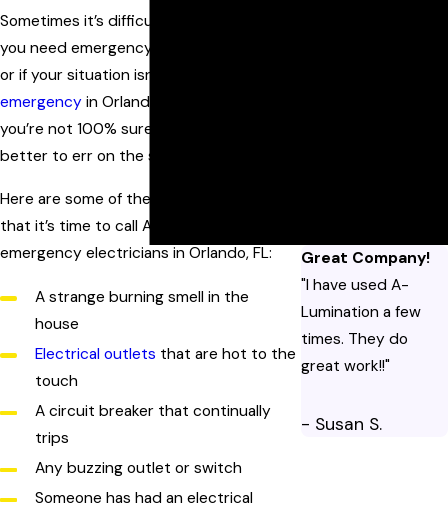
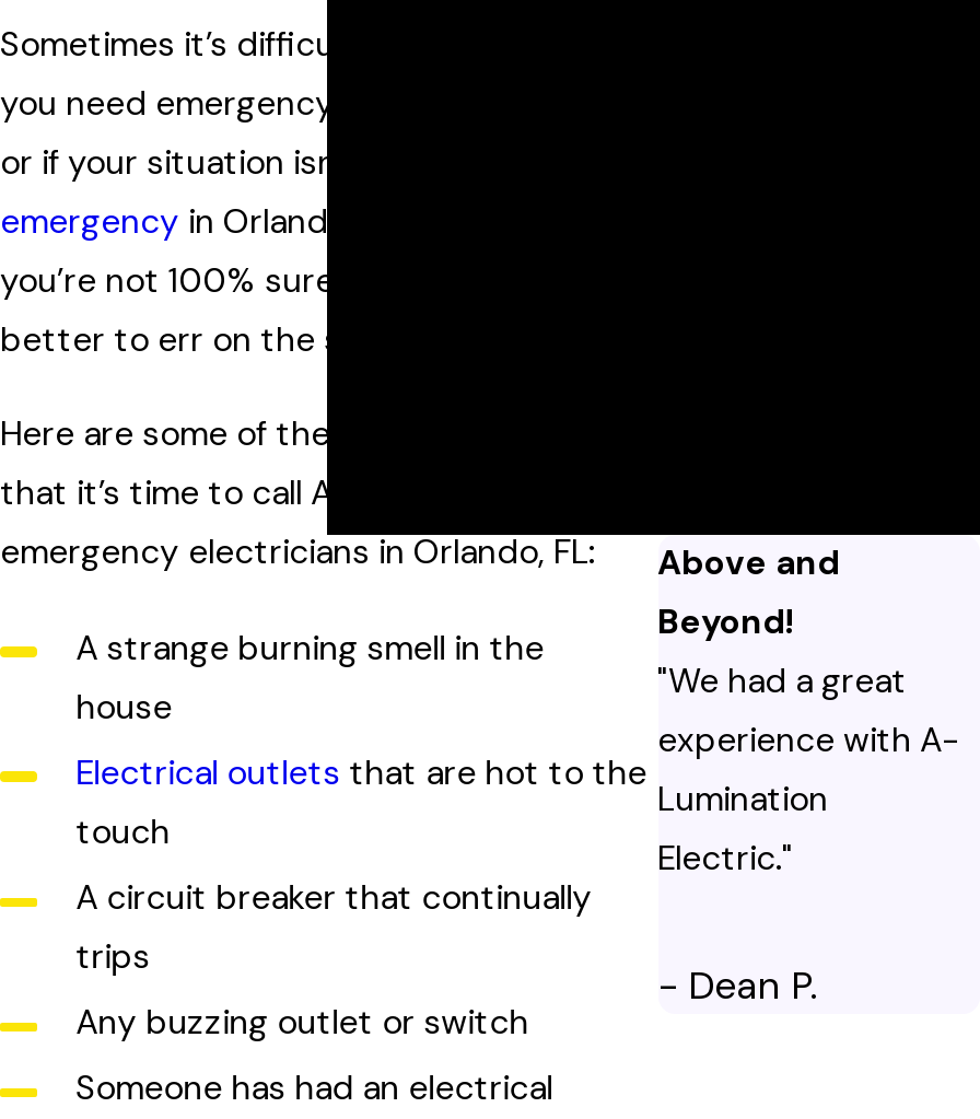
- Great Company!
- "I have used A-
- Lumination a few
- times. They do
- great work!!"
+ Above and
+ Beyond!
+ "We had a great
+ experience with A-
+ Lumination
+ Electric."

- - Susan S.
+ - Dean P.
